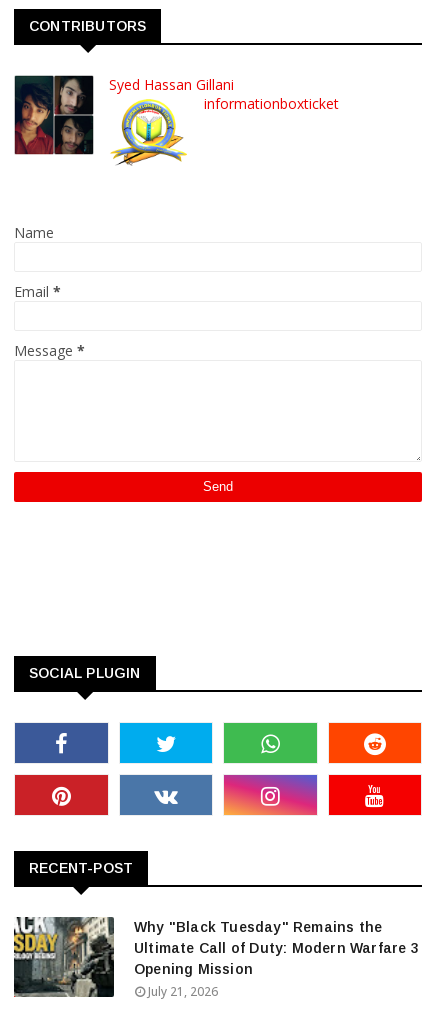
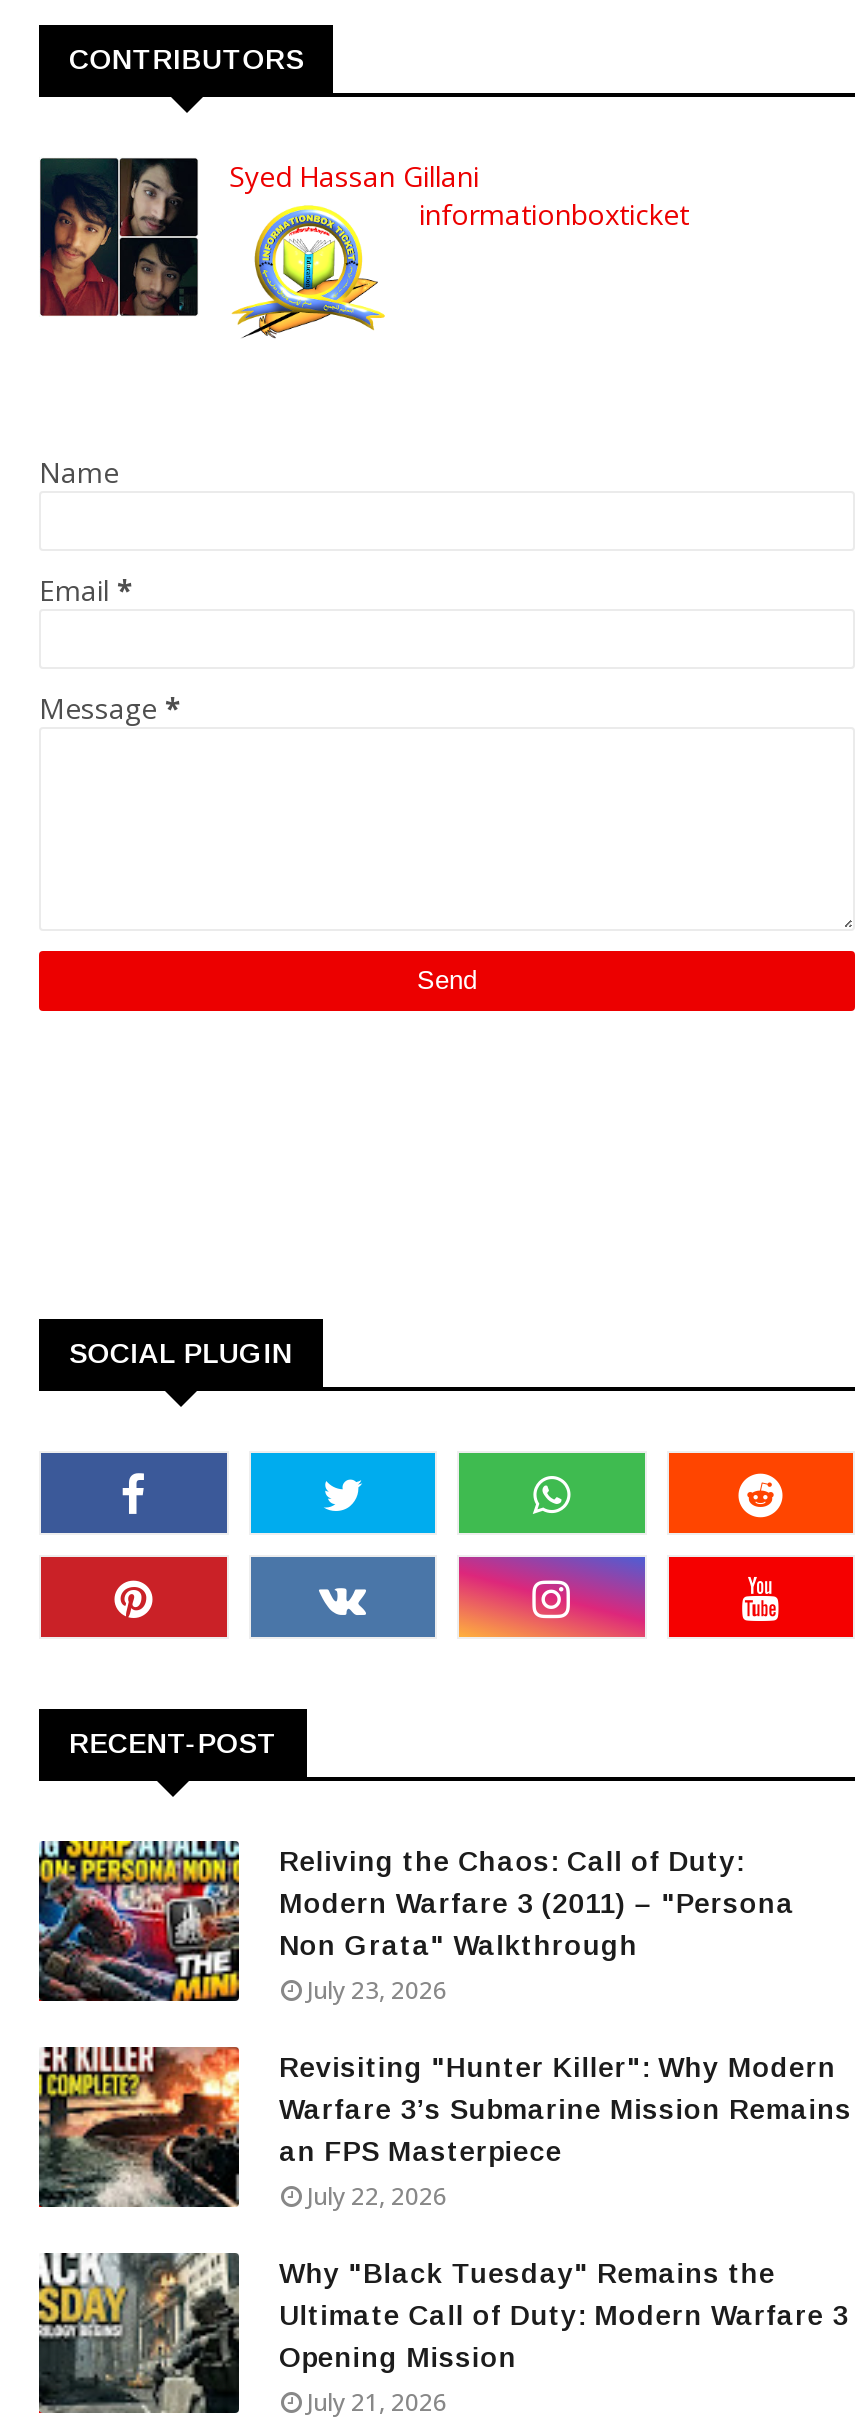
+ [image]
+ Reliving the Chaos: Call of Duty:
+ Modern Warfare 3 (2011) – "Persona
+ Non Grata" Walkthrough
+ July 23, 2026
+ Revisiting "Hunter Killer": Why Modern
+ Warfare 3’s Submarine Mission Remains
+ an FPS Masterpiece
+ July 22, 2026

+ [image]
